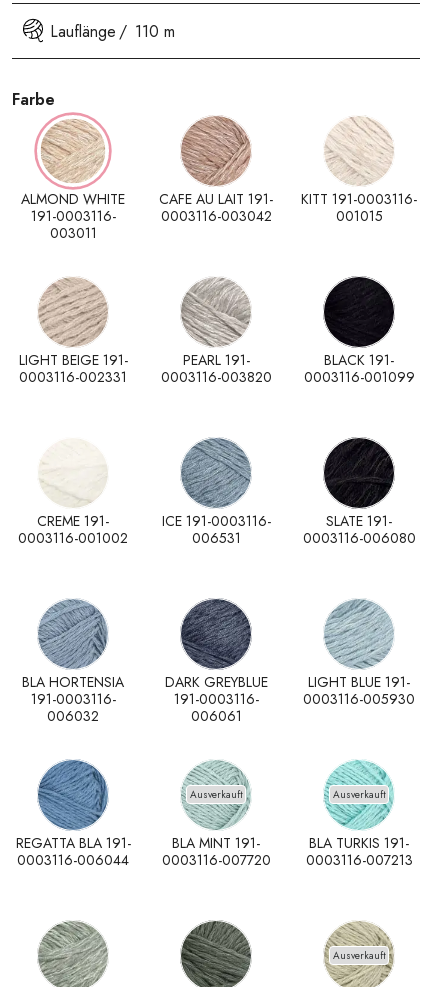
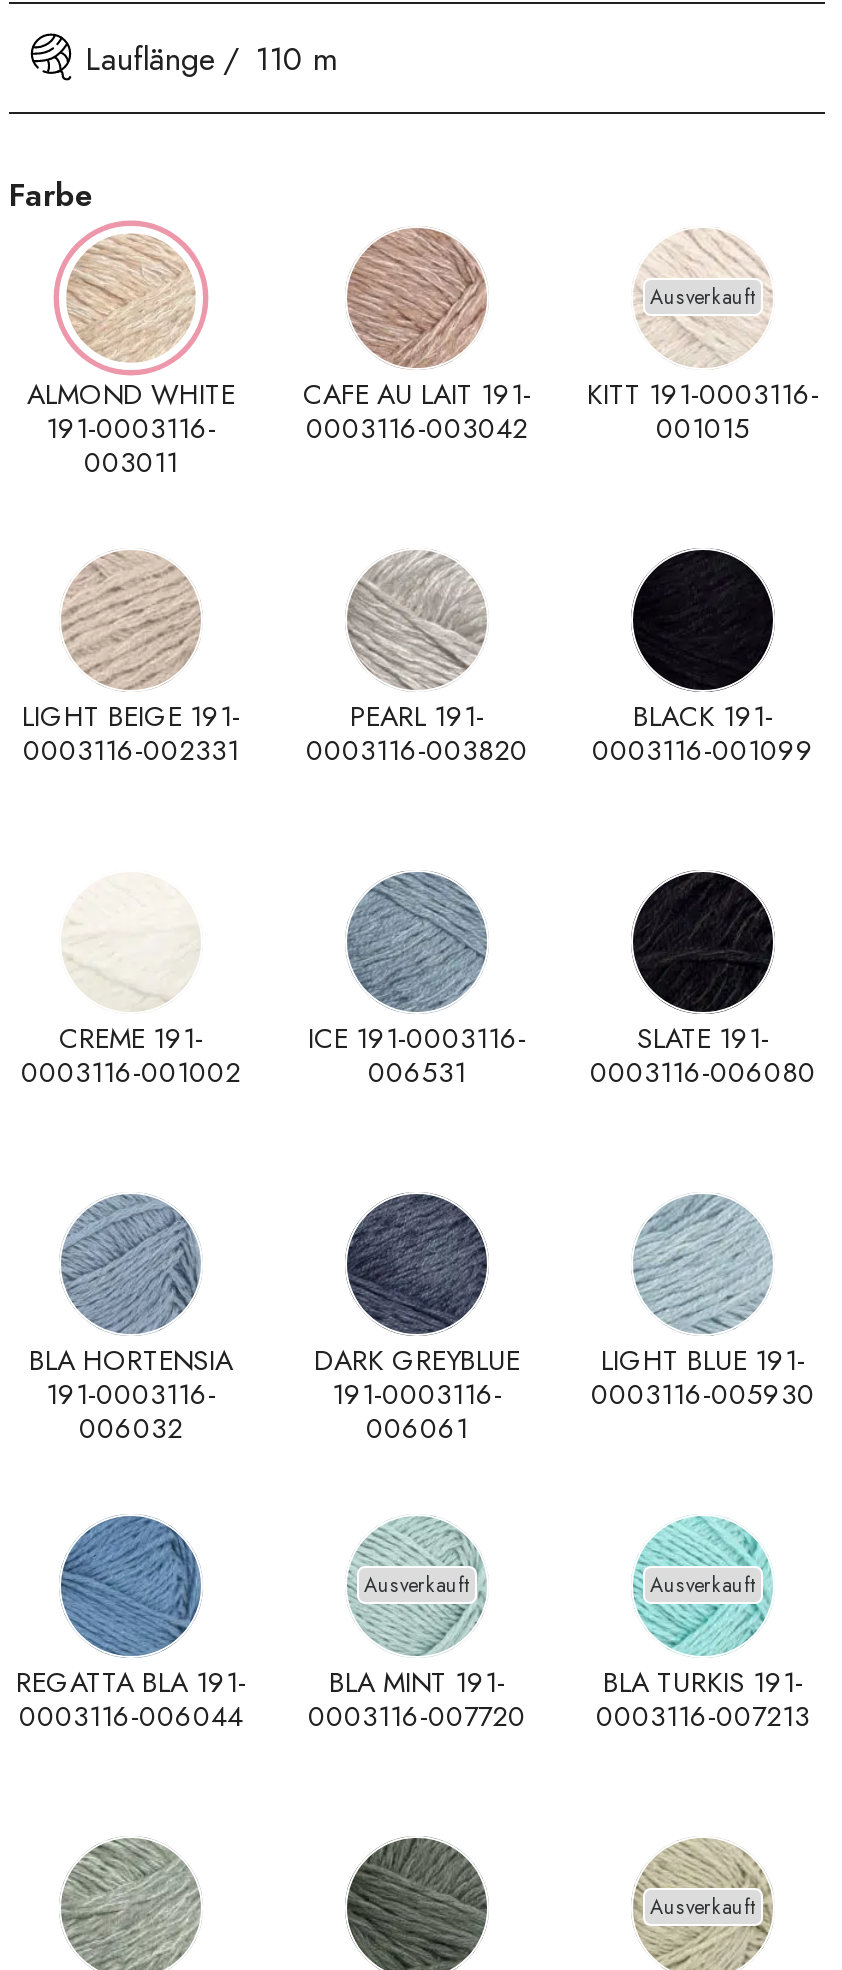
+ Ausverkauft
